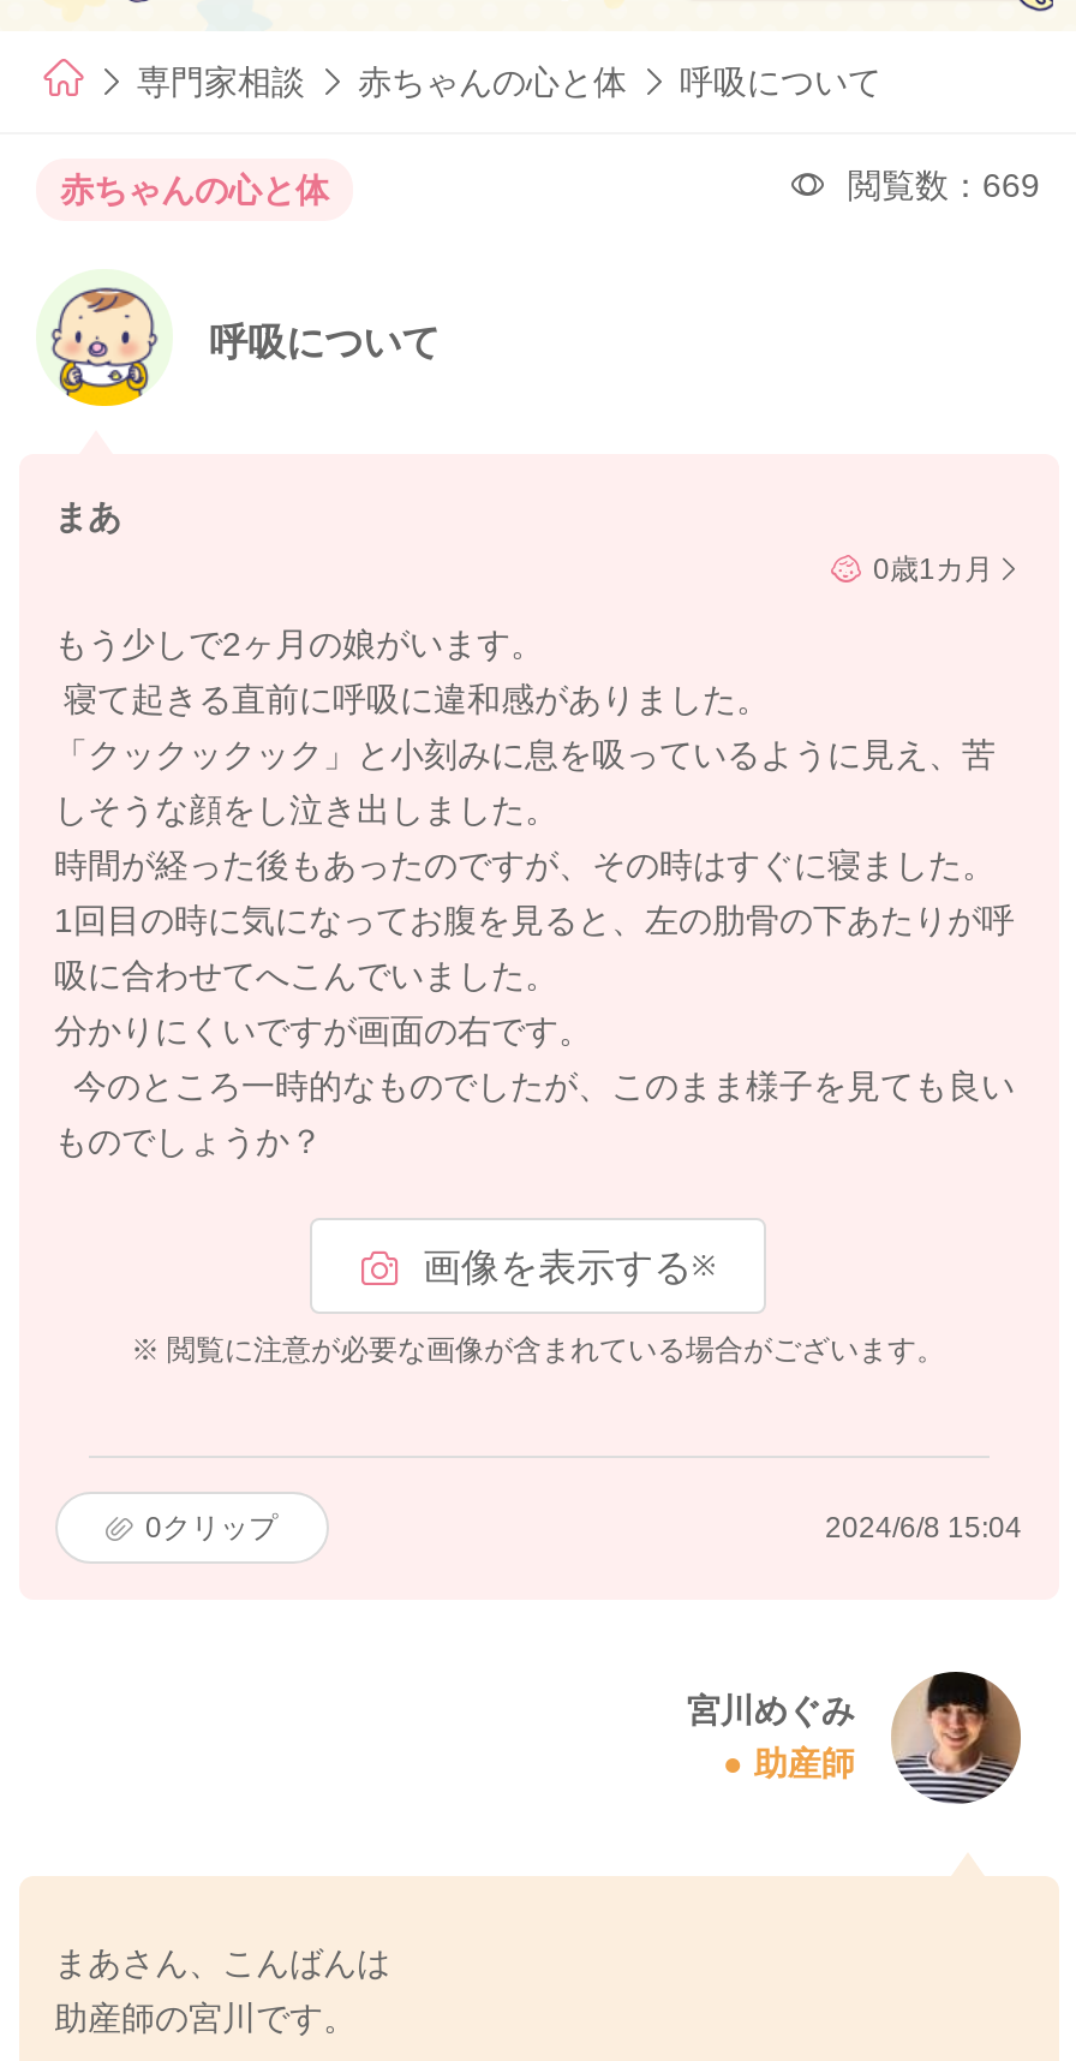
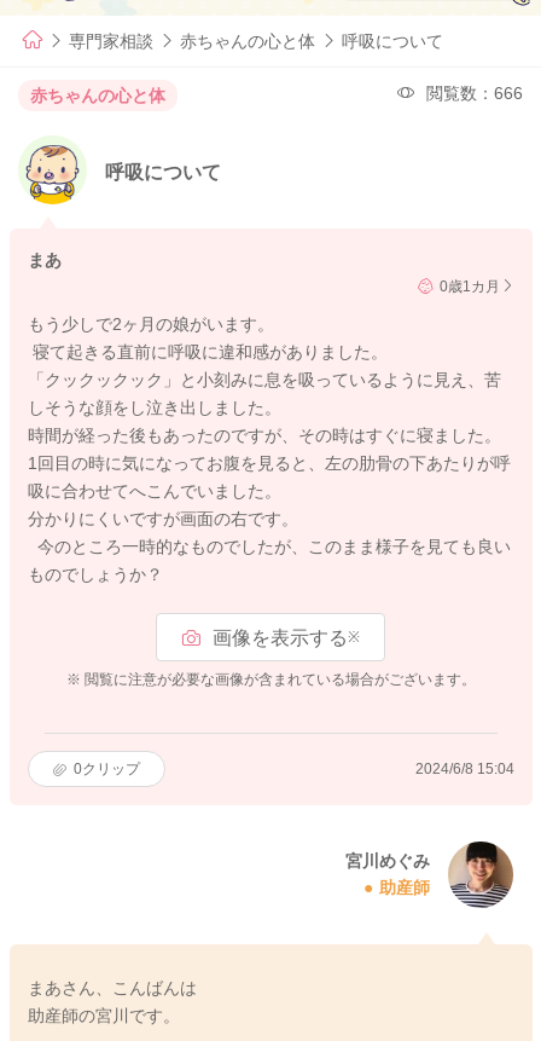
- 閲覧数：669
+ 閲覧数：666
